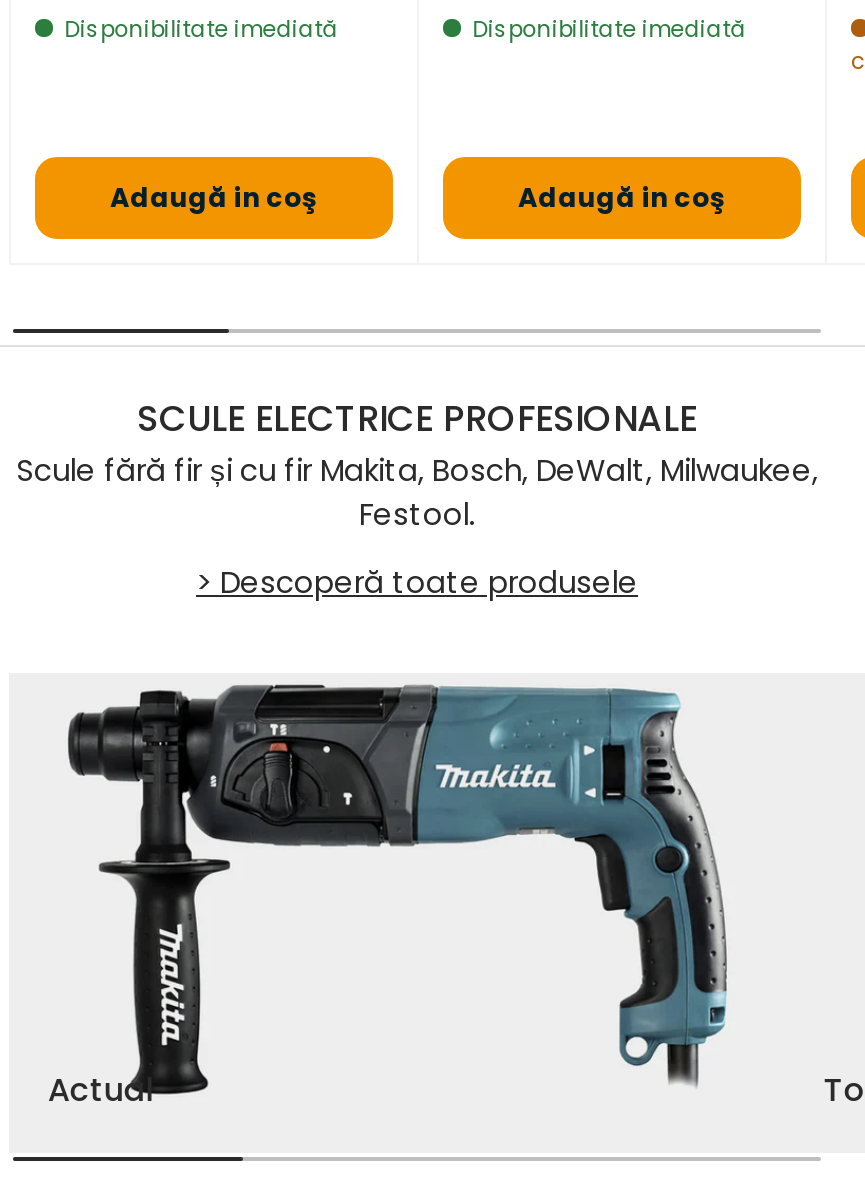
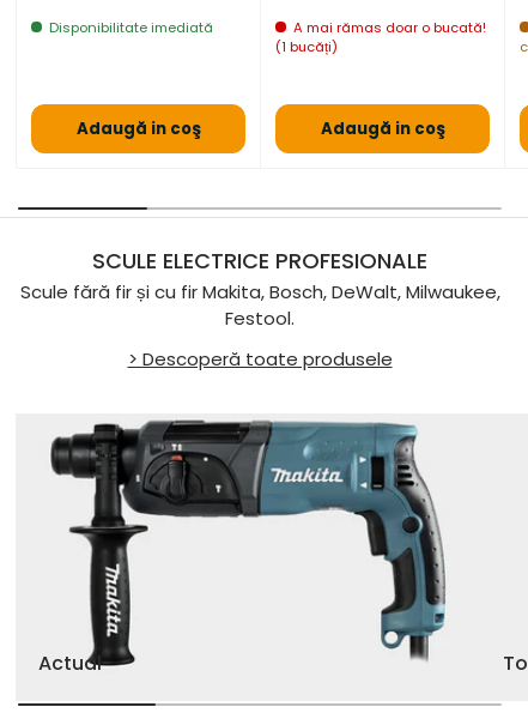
- Disponibilitate imediată
+ A mai rămas doar o bucată!
+ (1 bucăți)
